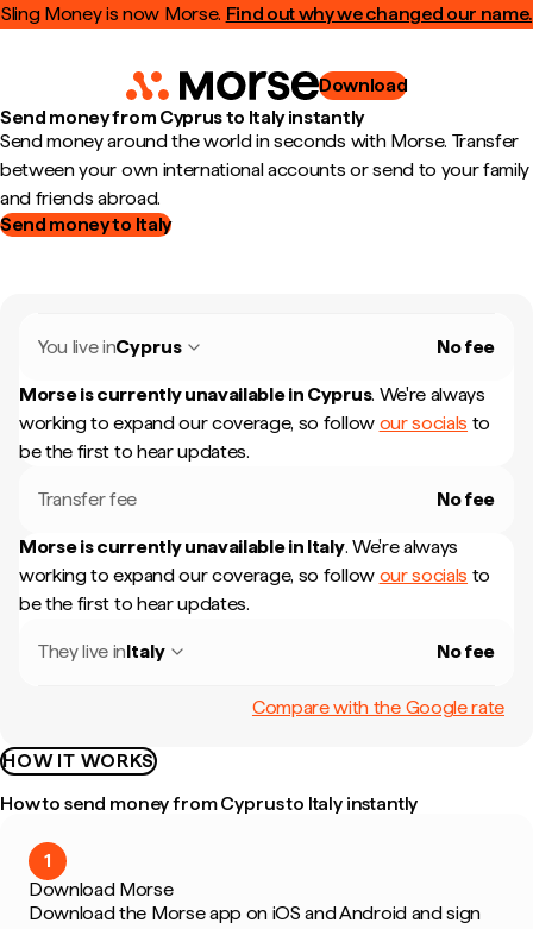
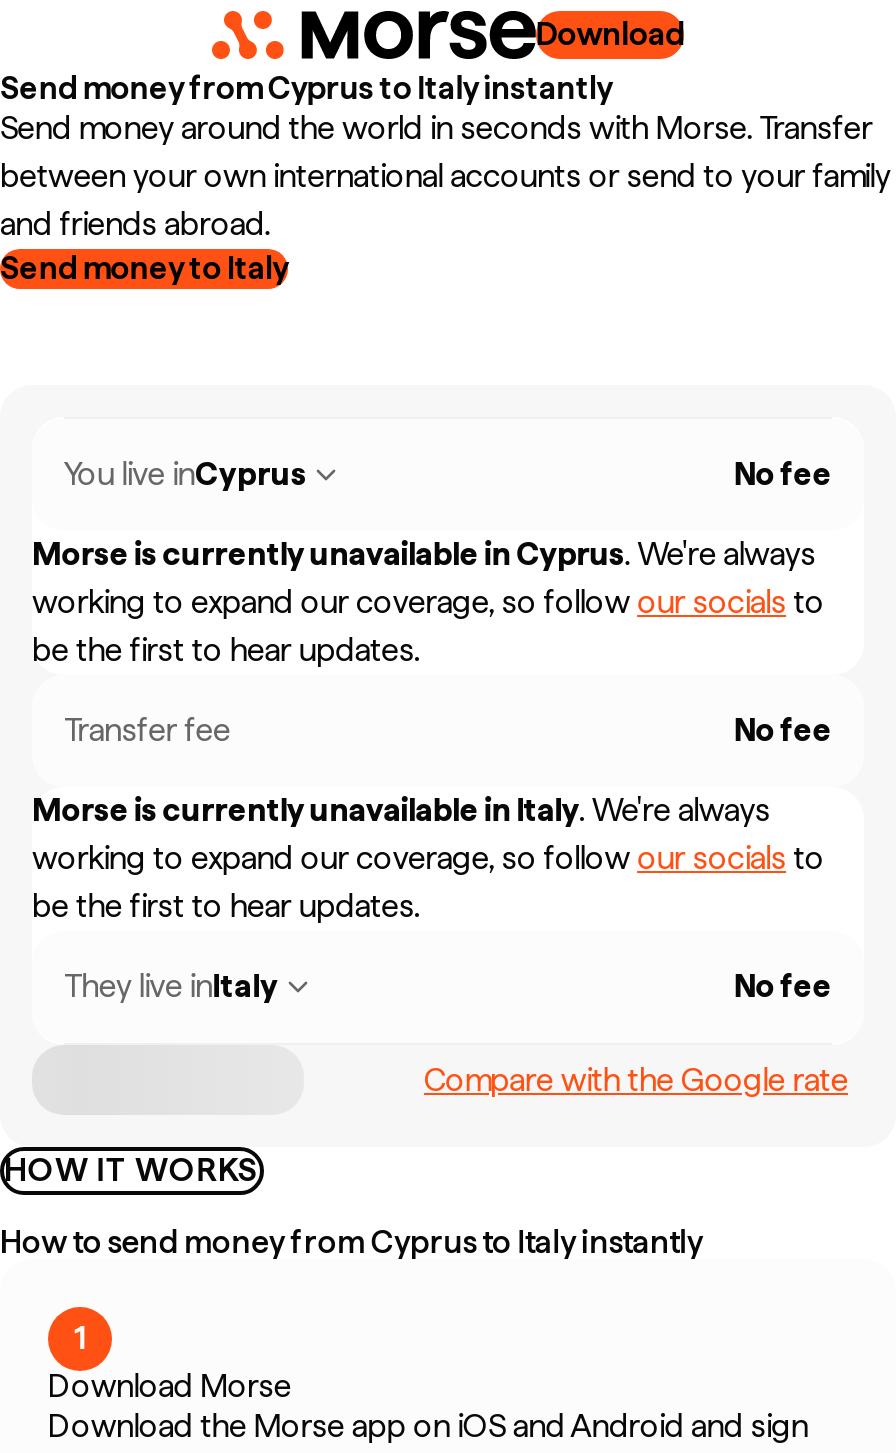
- Sling Money is now Morse. Find out why we changed our name.
